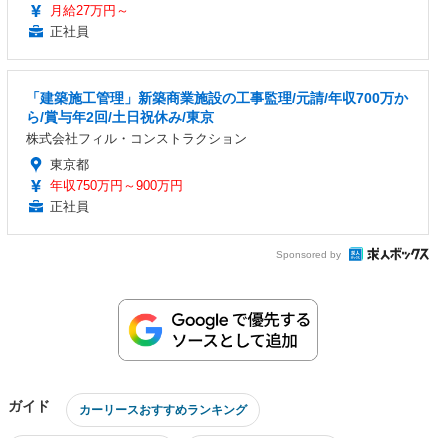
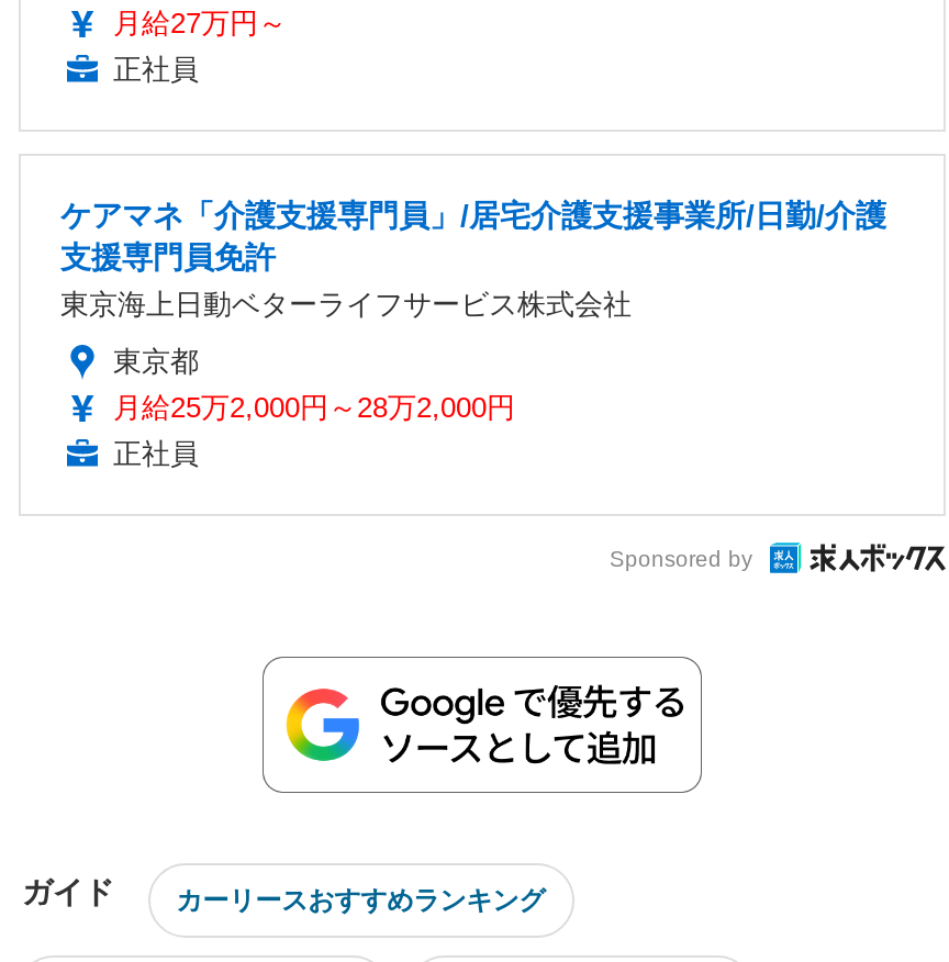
- 「建築施工管理」新築商業施設の工事監理/元請/年収700万か
- ら/賞与年2回/土日祝休み/東京
- 株式会社フィル・コンストラクション
+ ケアマネ「介護支援専門員」/居宅介護支援事業所/日勤/介護
+ 支援専門員免許
+ 東京海上日動ベターライフサービス株式会社

- 年収750万円～900万円
+ 月給25万2,000円～28万2,000円
